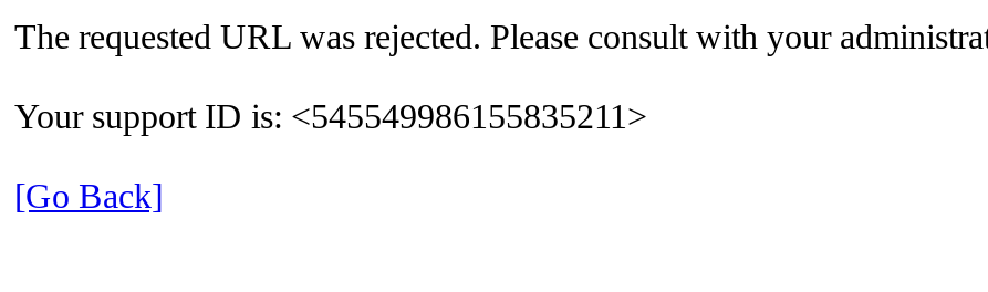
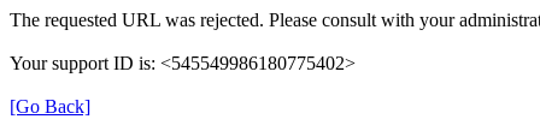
- Your support ID is: <545549986155835211>
+ Your support ID is: <545549986180775402>
